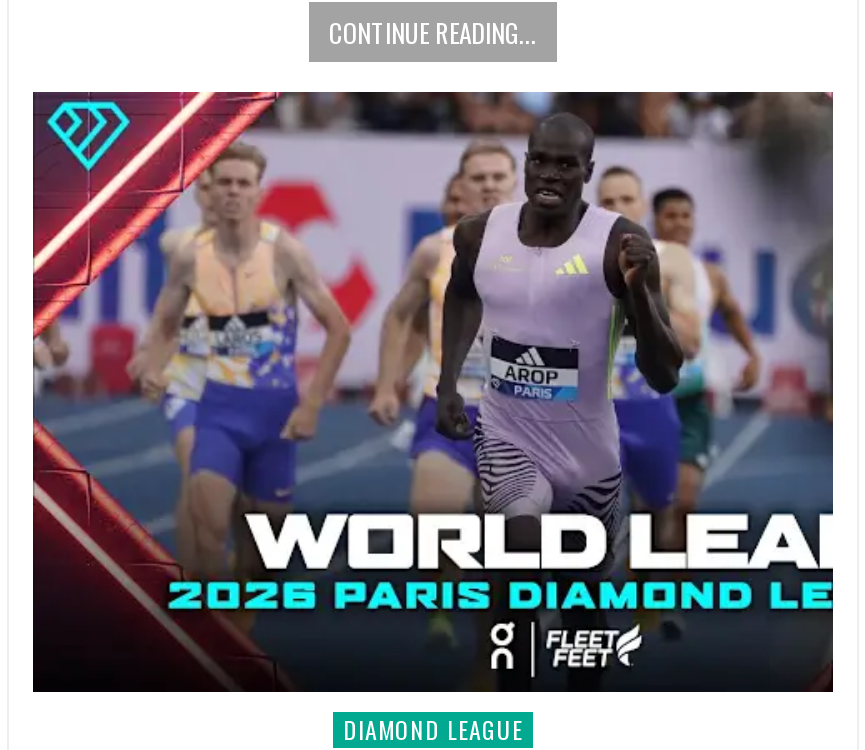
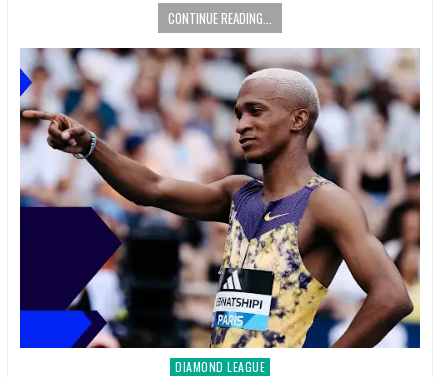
- [image]
+ [image]
